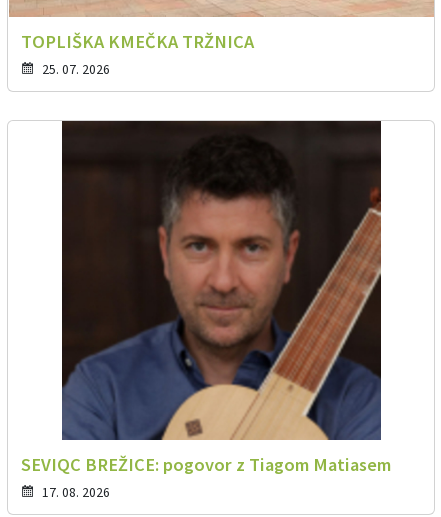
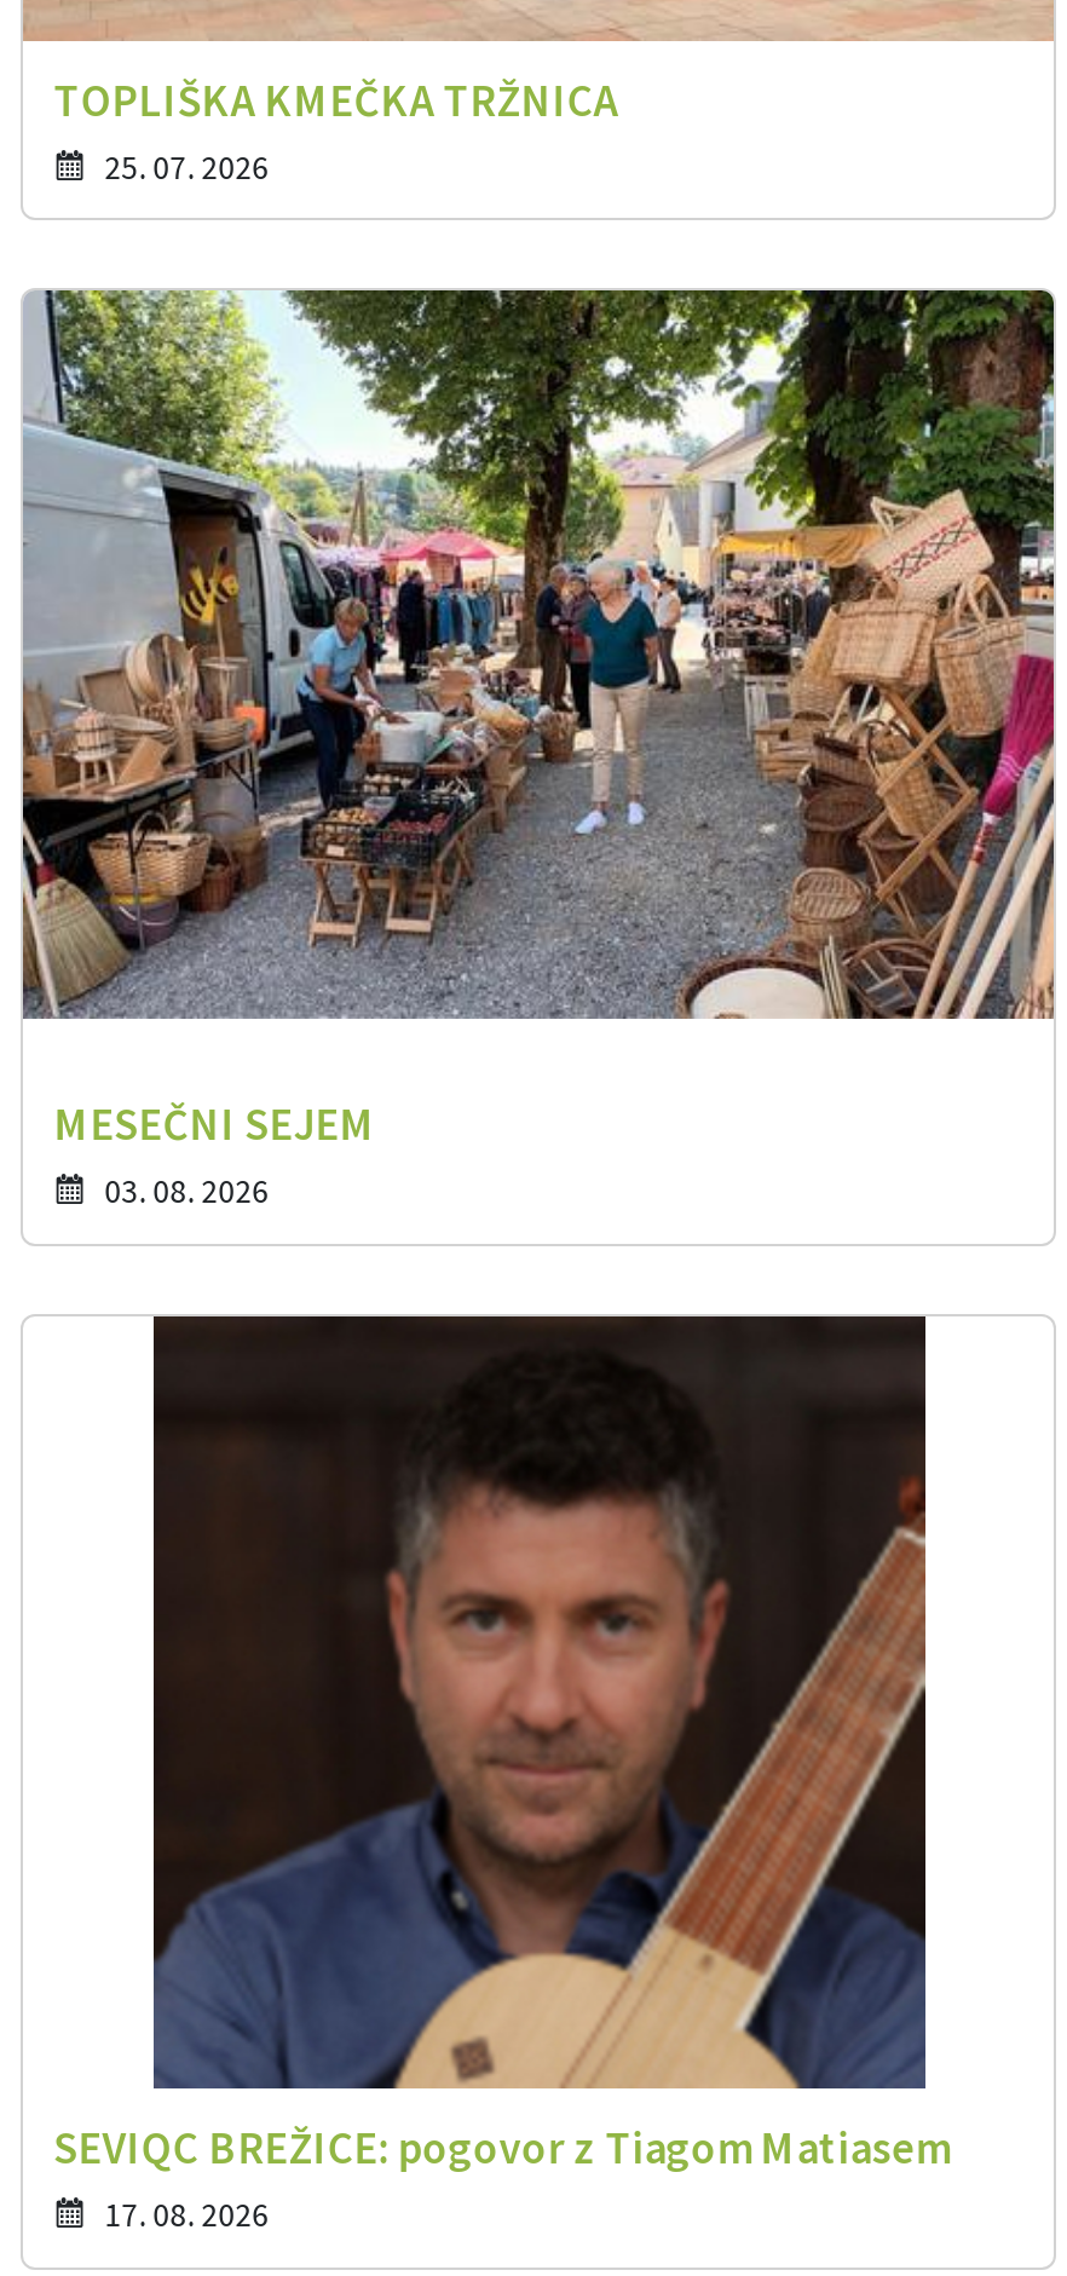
+ [image]
+ MESEČNI SEJEM
+ 03. 08. 2026
